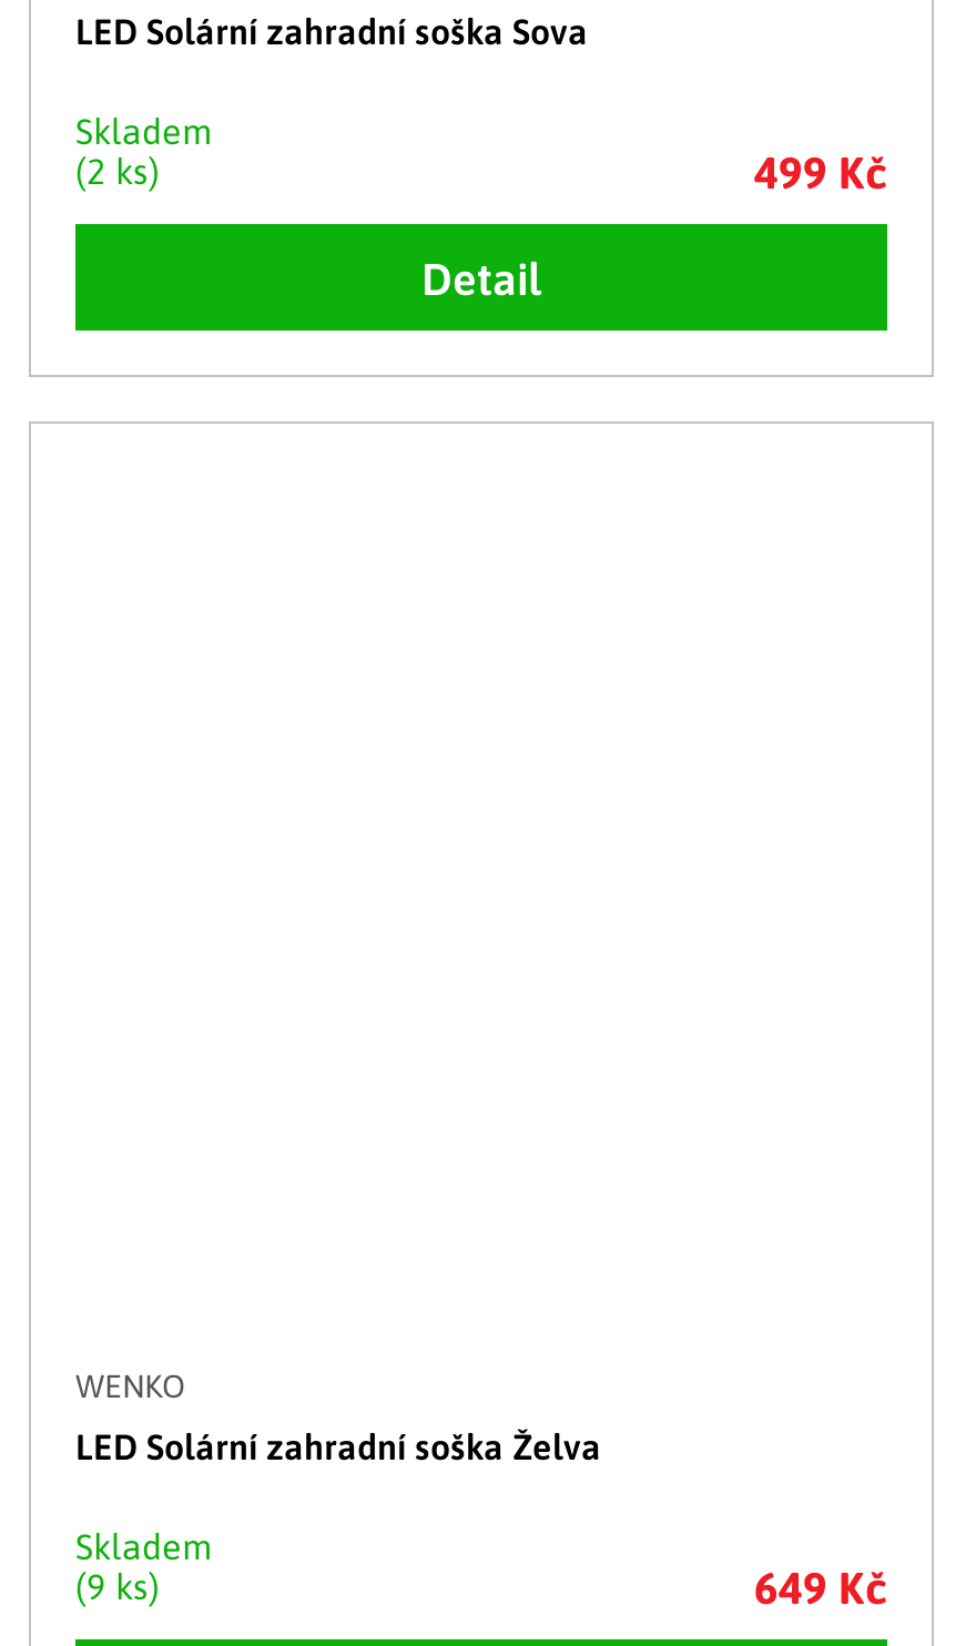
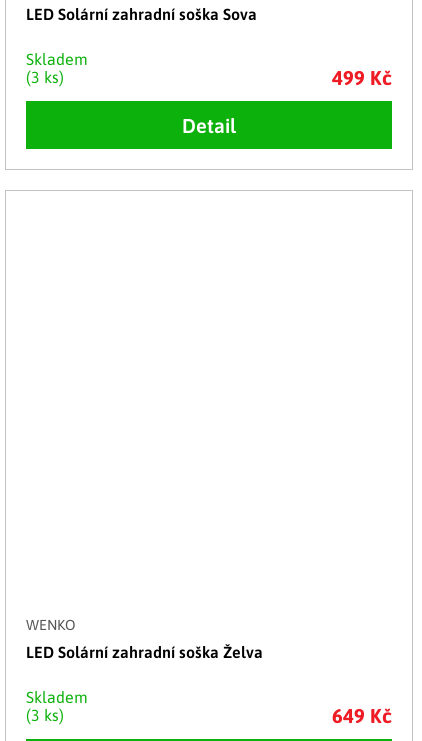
- (2 ks)
+ (3 ks)

- (9 ks)
+ (3 ks)
